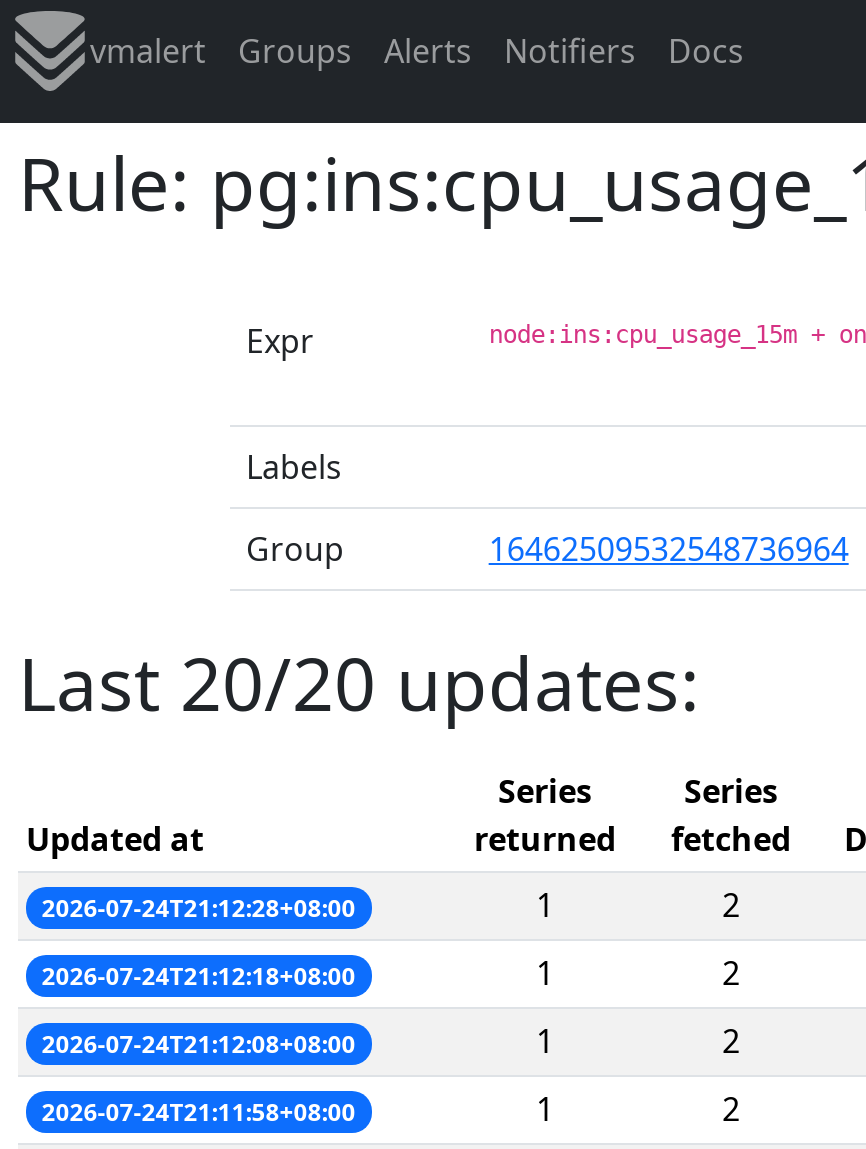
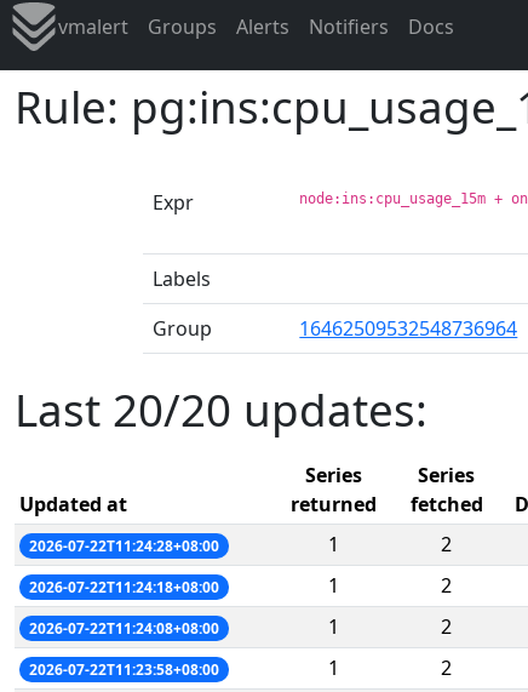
- 2026-07-24T21:12:28+08:00
+ 2026-07-22T11:24:28+08:00

- 2026-07-24T21:12:18+08:00
+ 2026-07-22T11:24:18+08:00

- 2026-07-24T21:12:08+08:00
+ 2026-07-22T11:24:08+08:00

- 2026-07-24T21:11:58+08:00
+ 2026-07-22T11:23:58+08:00
